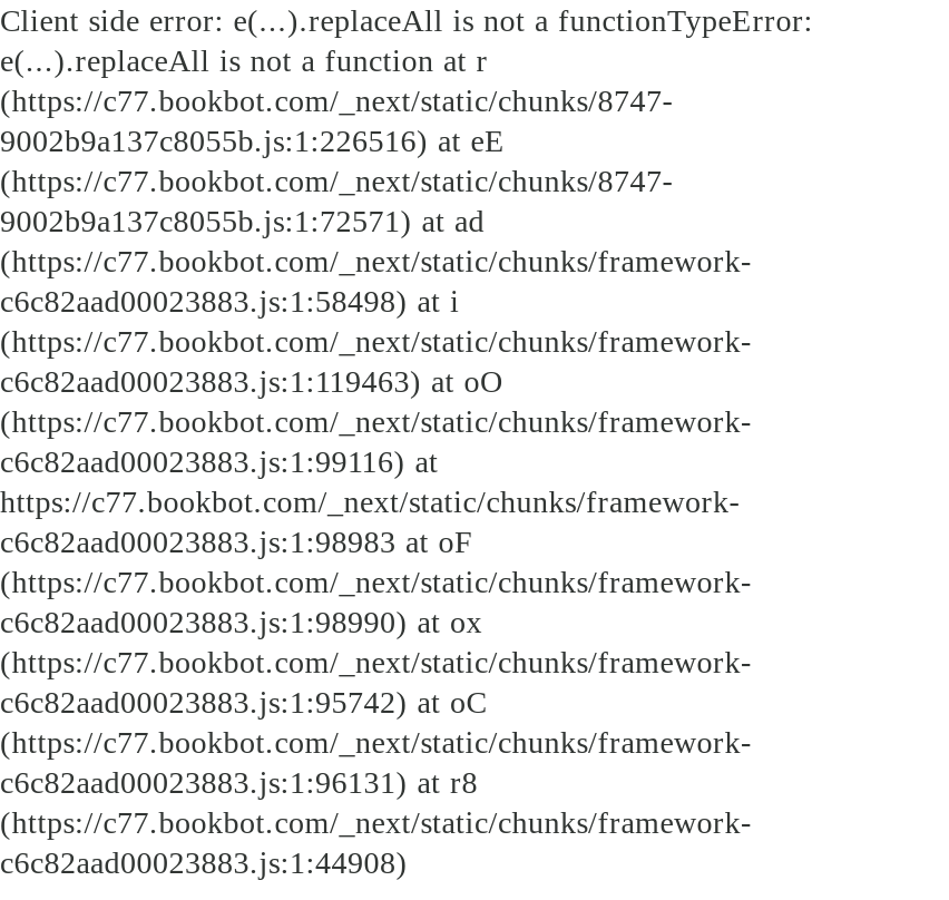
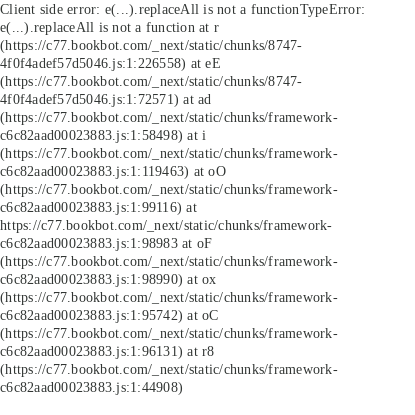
- 9002b9a137c8055b.js:1:226516) at eE
+ 4f0f4adef57d5046.js:1:226558) at eE

- 9002b9a137c8055b.js:1:72571) at ad
+ 4f0f4adef57d5046.js:1:72571) at ad
